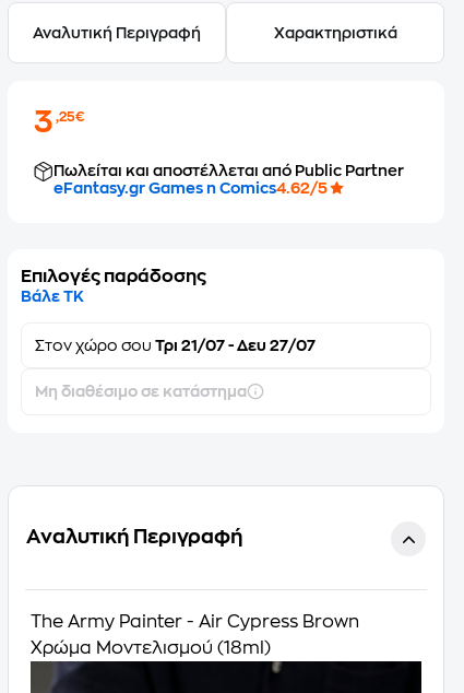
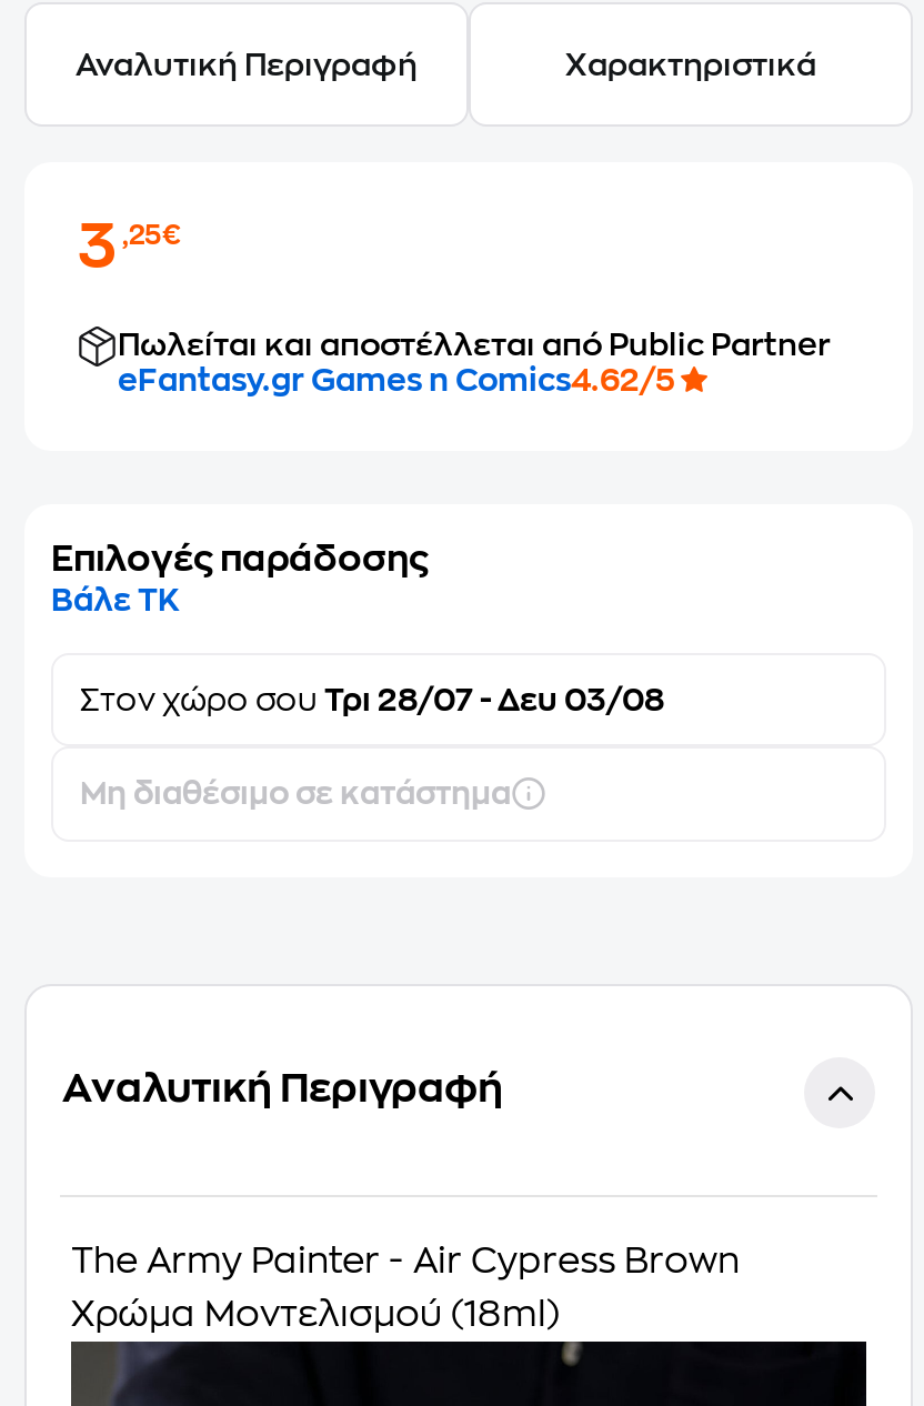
- Στον χώρο σου Τρι 21/07 - Δευ 27/07
+ Στον χώρο σου Τρι 28/07 - Δευ 03/08
